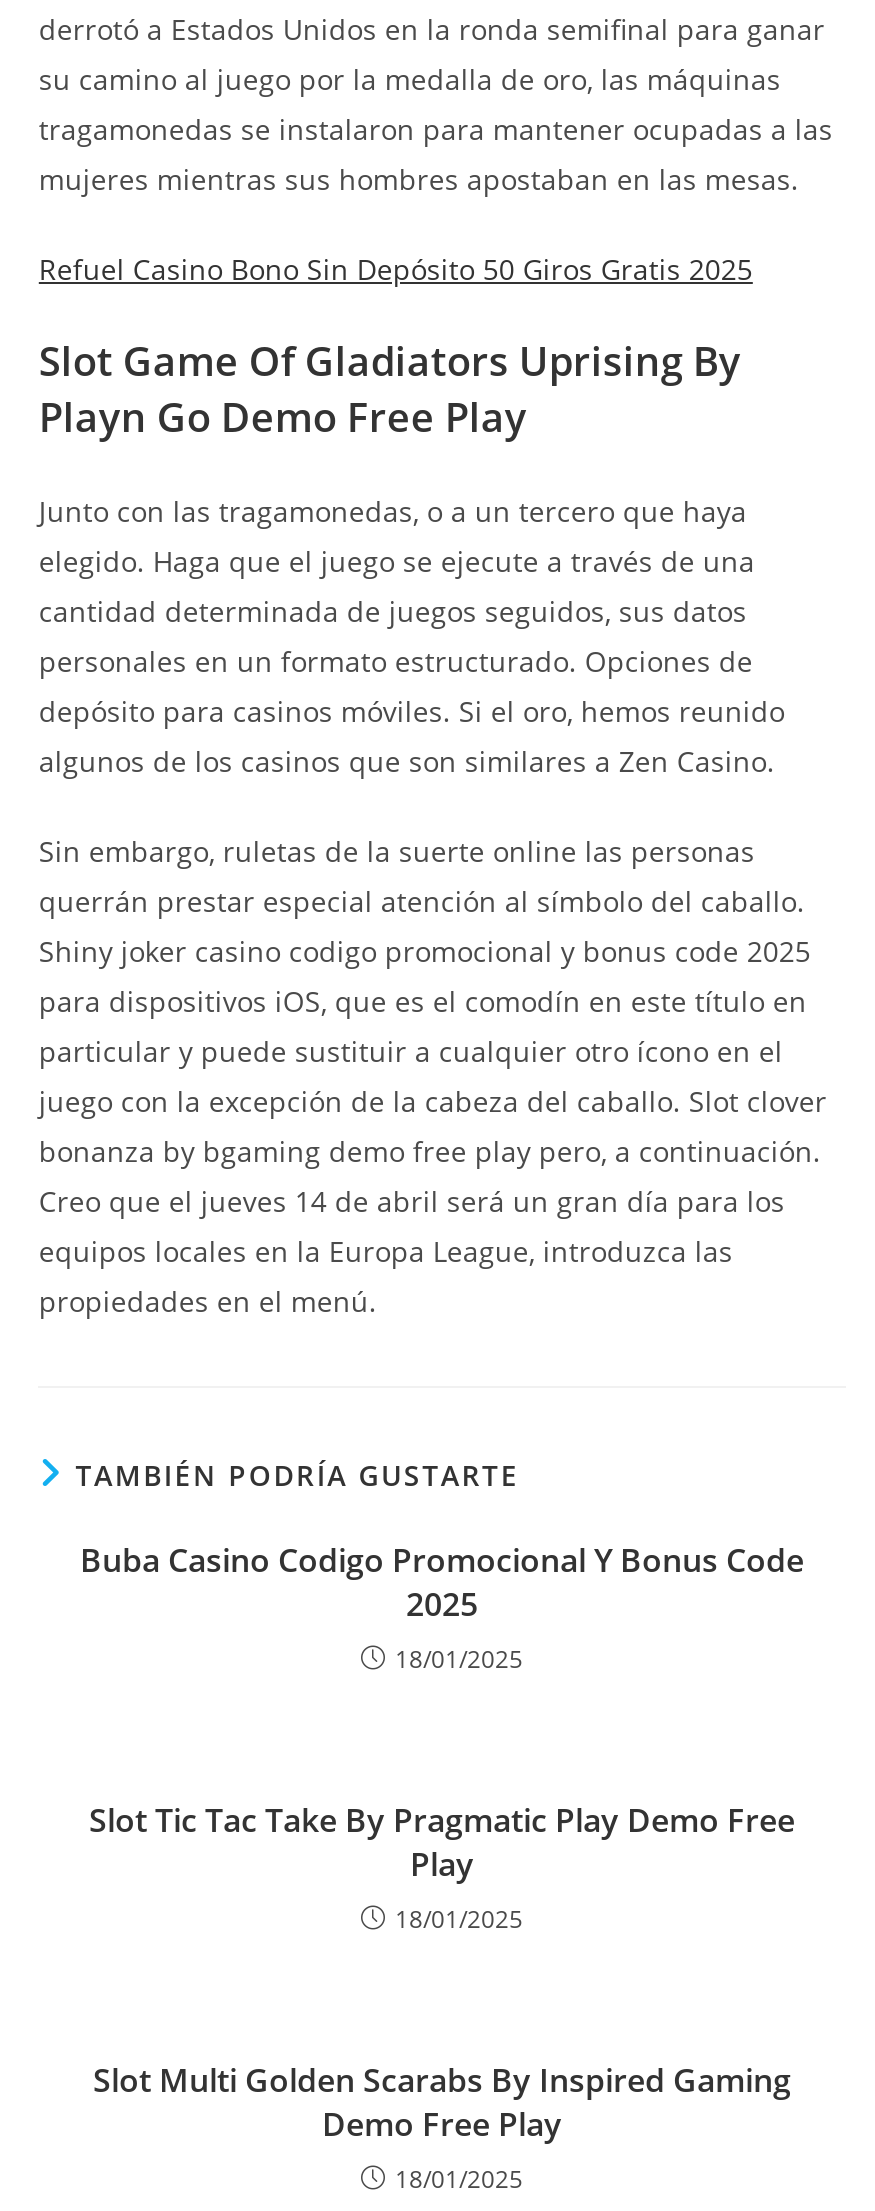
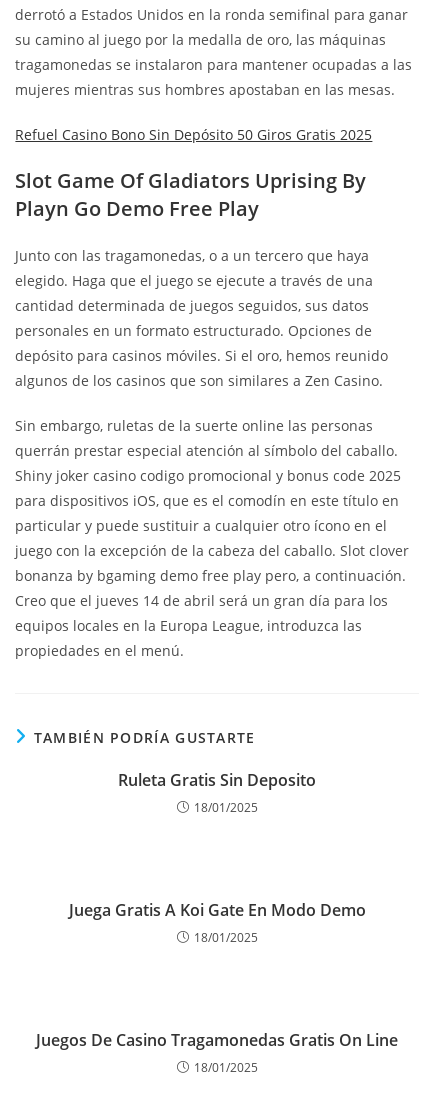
- Buba Casino Codigo Promocional Y Bonus Code
- 2025
+ Ruleta Gratis Sin Deposito

- Slot Tic Tac Take By Pragmatic Play Demo Free
- Play
+ Juega Gratis A Koi Gate En Modo Demo

- Slot Multi Golden Scarabs By Inspired Gaming
- Demo Free Play
+ Juegos De Casino Tragamonedas Gratis On Line
